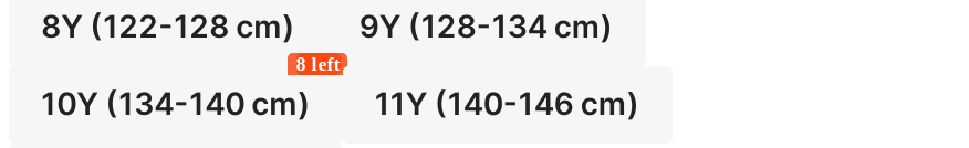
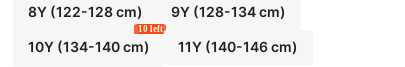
- 8 left
+ 10 left
